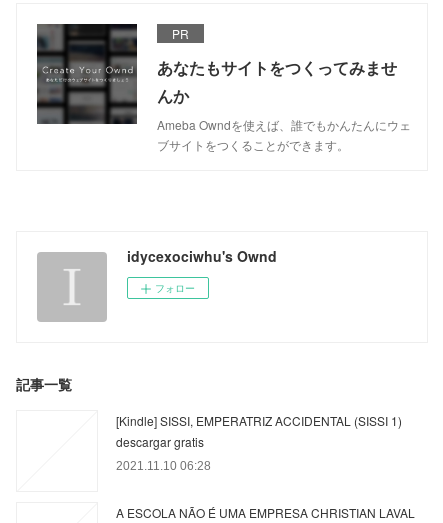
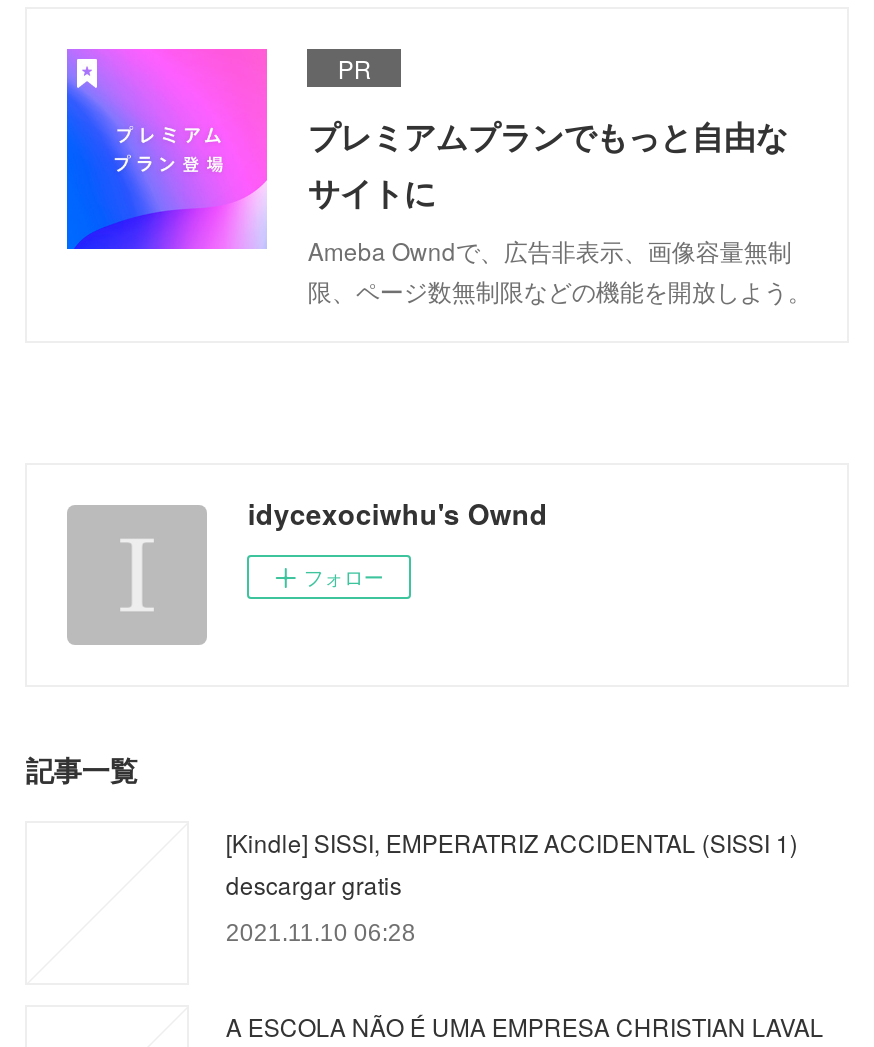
- [image]
- あなたもサイトをつくってみませ
- んか
- Ameba Owndを使えば、誰でもかんたんにウェ
- ブサイトをつくることができます。
+ [image]
+ プレミアムプランでもっと自由な
+ サイトに
+ Ameba Owndで、広告非表示、画像容量無制
+ 限、ページ数無制限などの機能を開放しよう。
